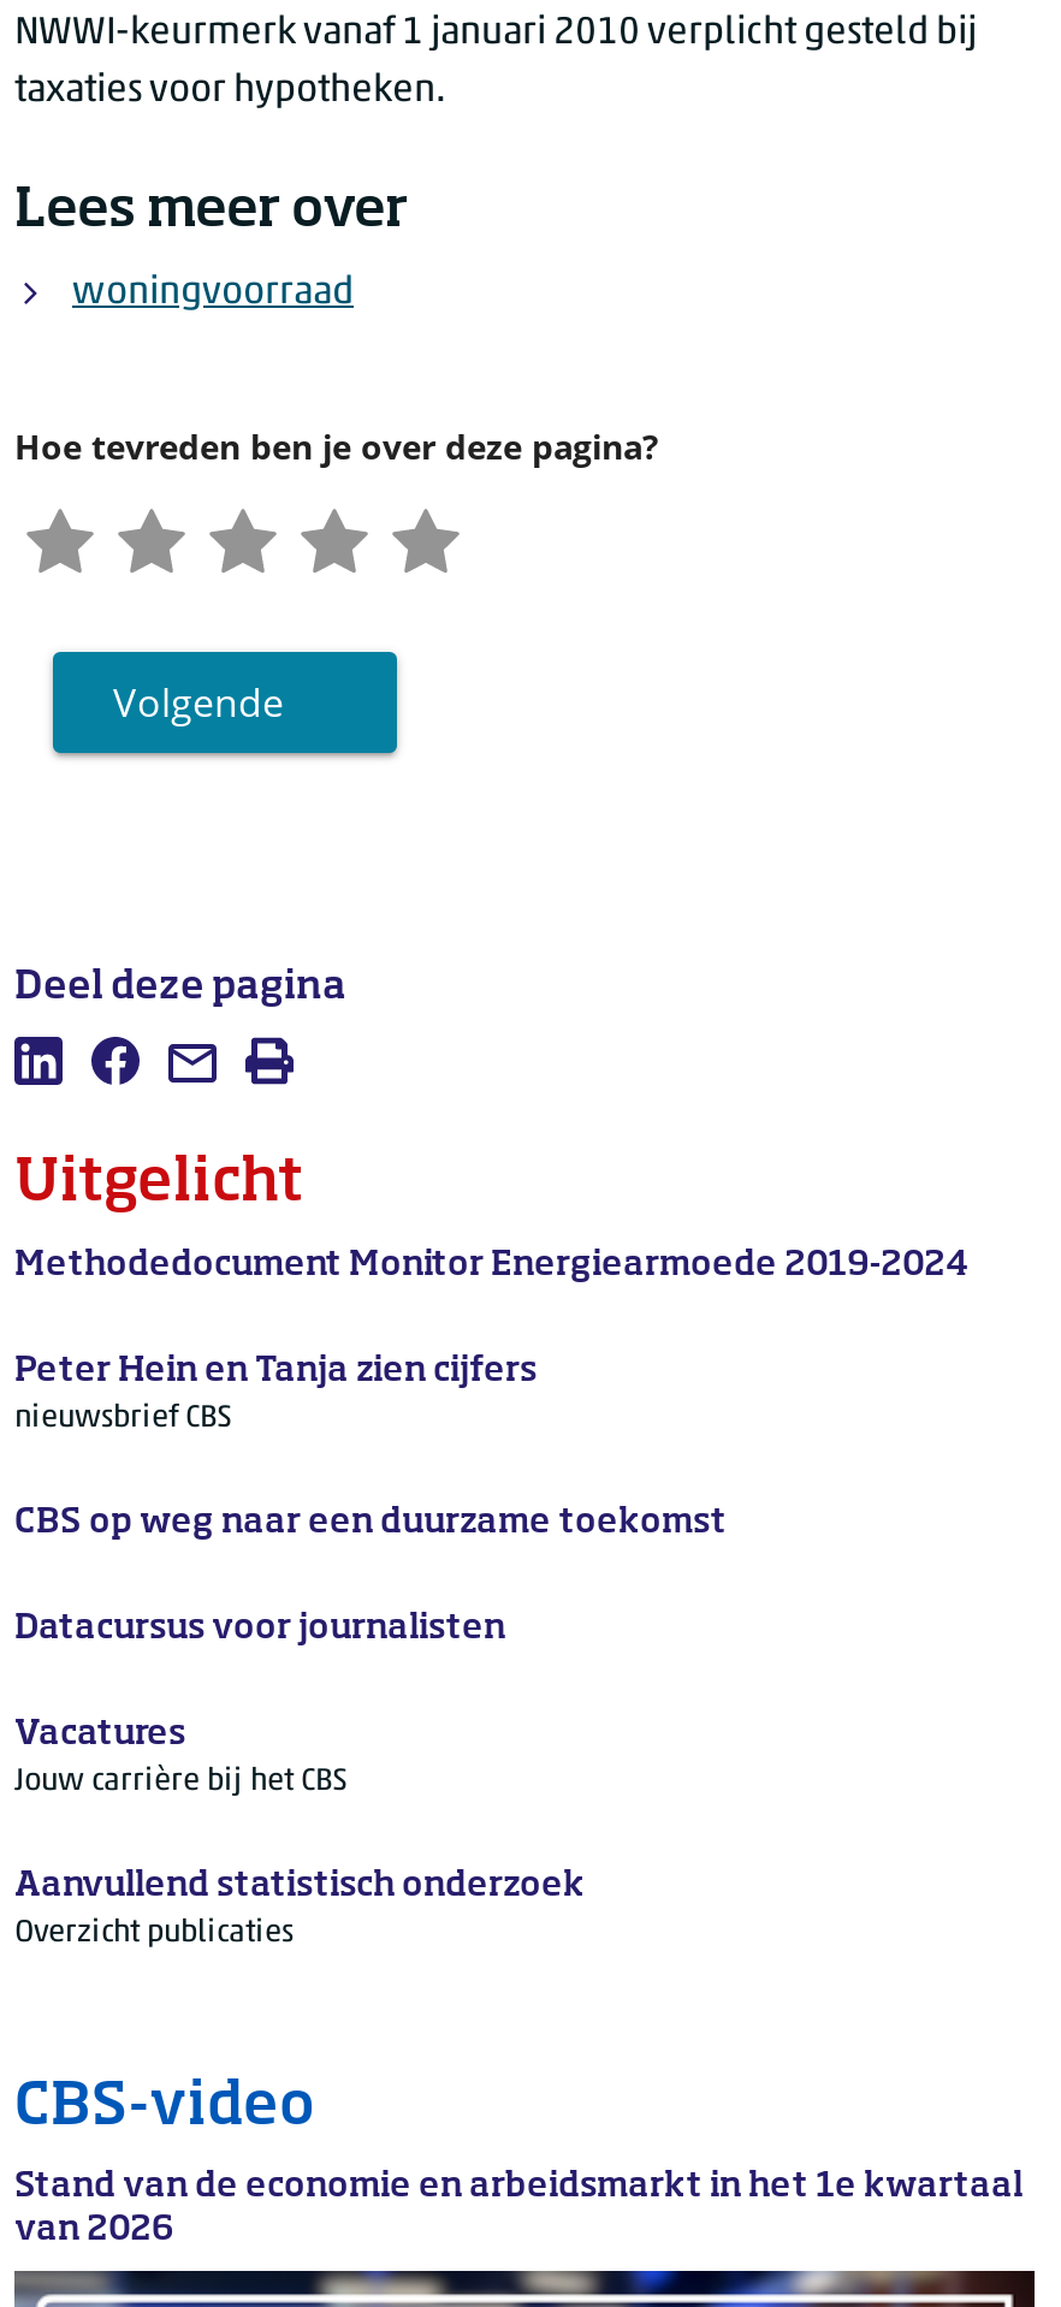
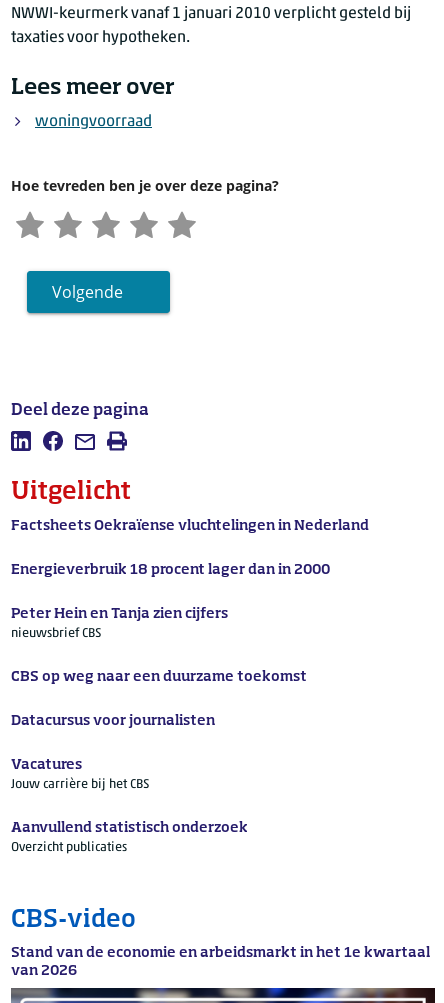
- Methodedocument Monitor Energiearmoede 2019-2024
+ Factsheets Oekraïense vluchtelingen in Nederland
+ Energieverbruik 18 procent lager dan in 2000
